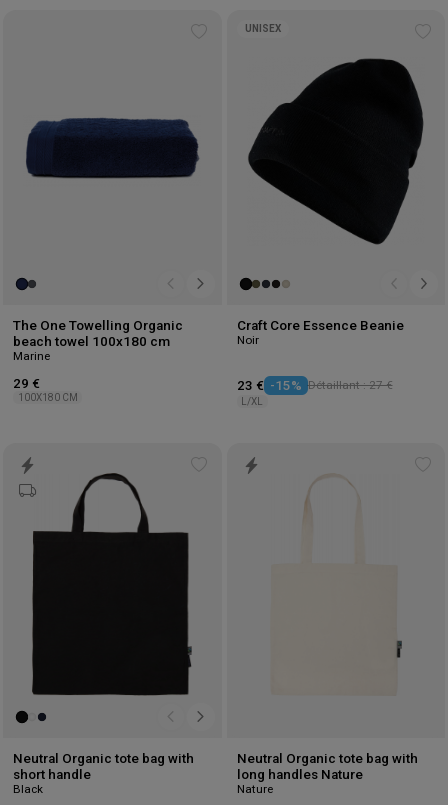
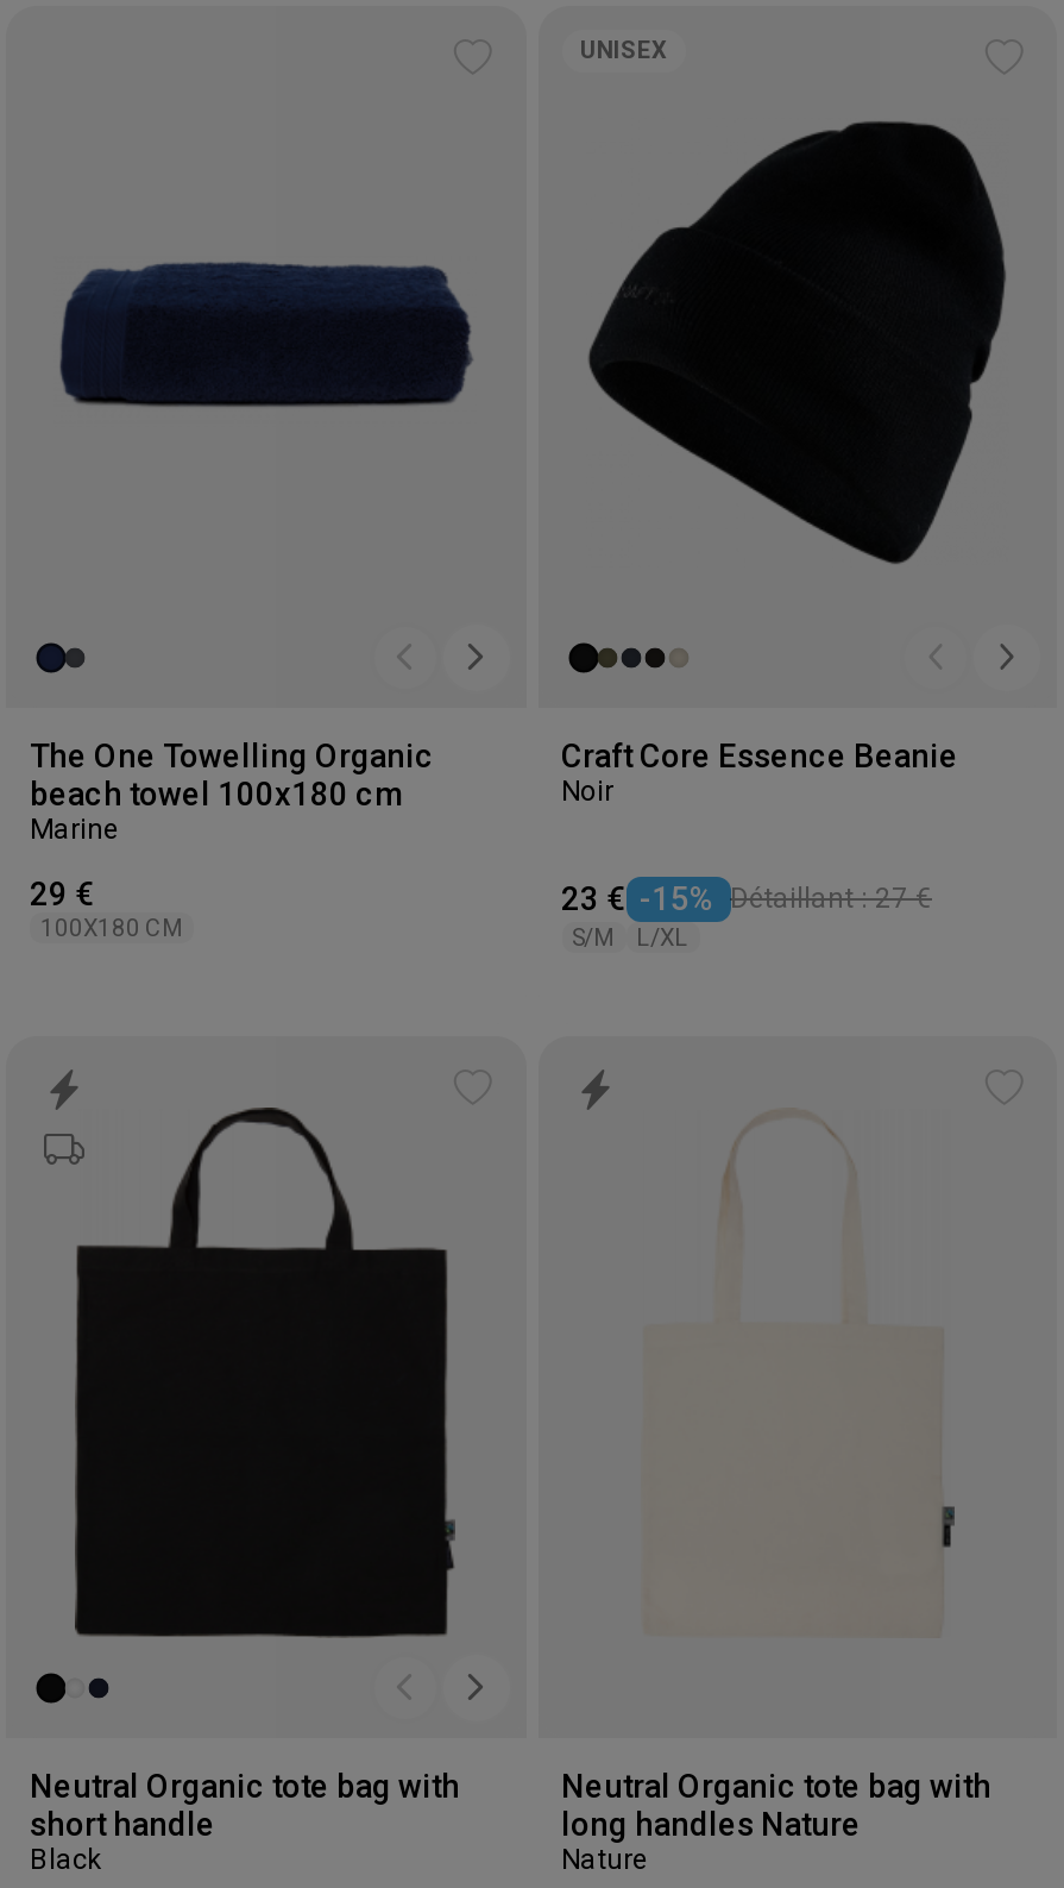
+ S/M
